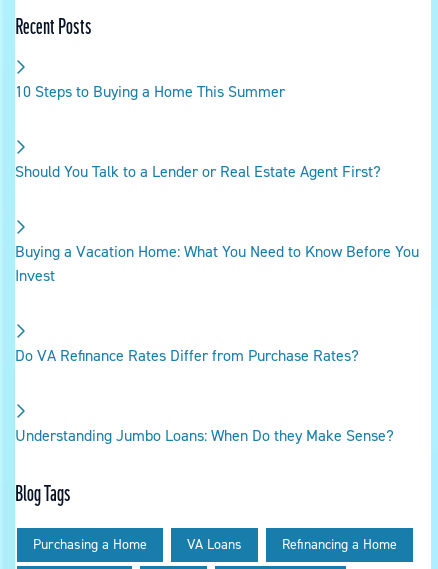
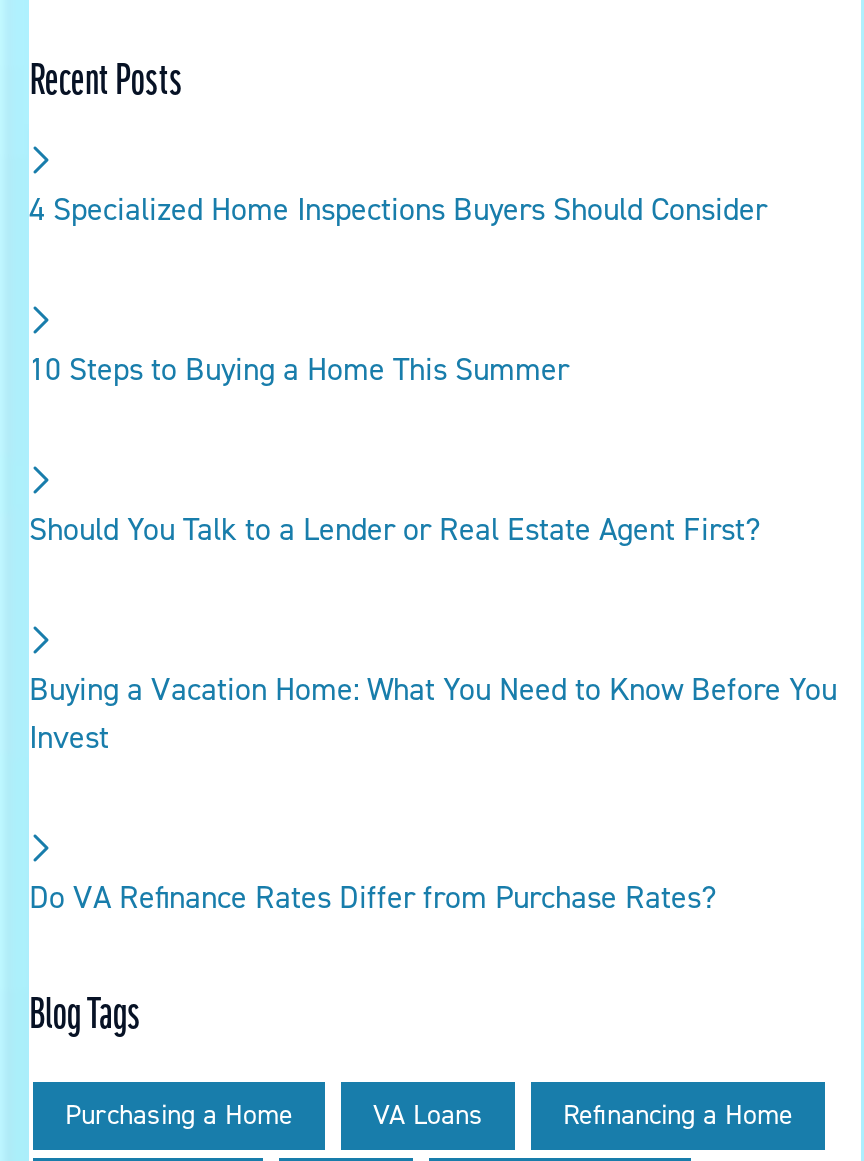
+ 4 Specialized Home Inspections Buyers Should Consider

moved down: 10 Steps to Buying a Home This Summer | Should You Talk to a Lender or Real Estate Agent First? | Buying a Vacation Home: What You Need to Know Before You | Invest | Do VA Refinance Rates Differ from Purchase Rates?

- Understanding Jumbo Loans: When Do they Make Sense?
